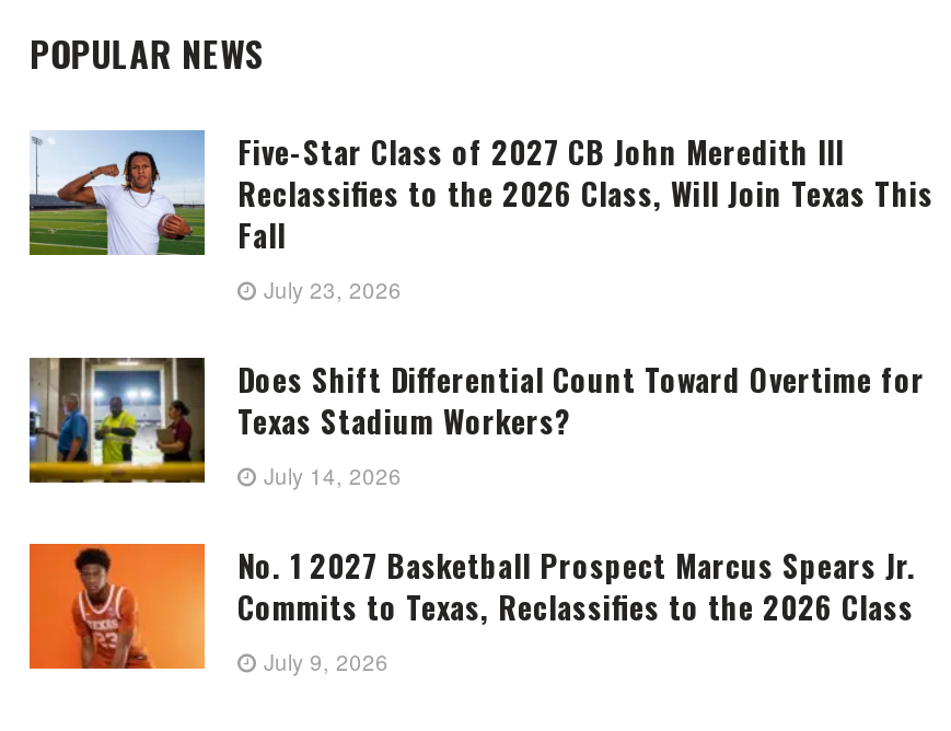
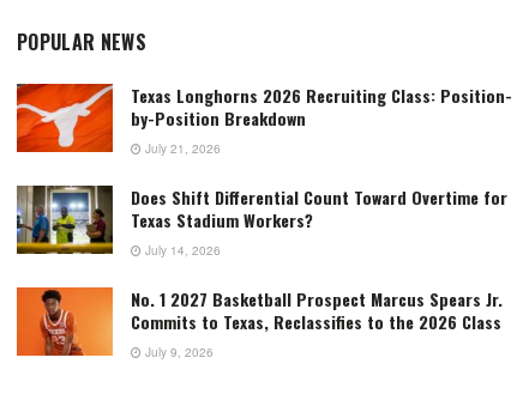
- [image]
- Five-Star Class of 2027 CB John Meredith III
- Reclassifies to the 2026 Class, Will Join Texas This
- Fall
- July 23, 2026
+ [image]
+ Texas Longhorns 2026 Recruiting Class: Position-
+ by-Position Breakdown
+ July 21, 2026
